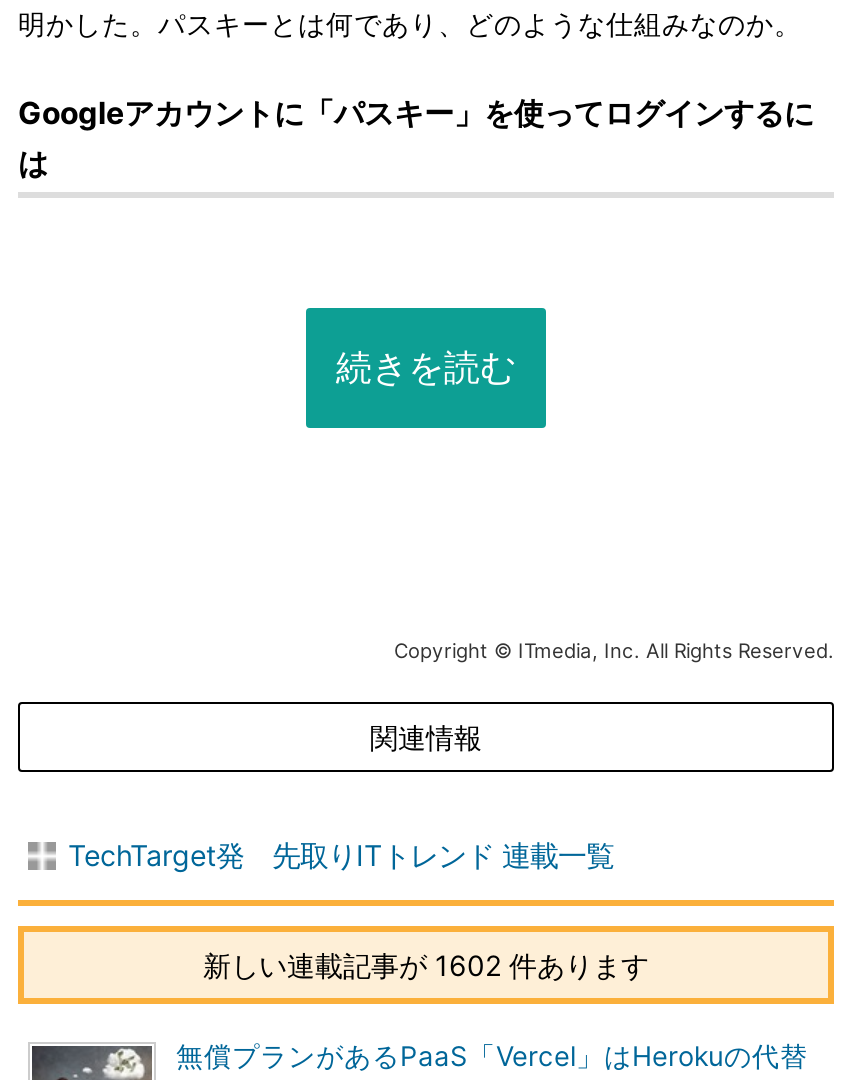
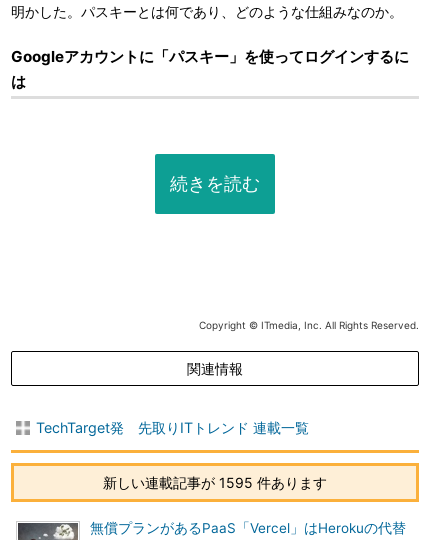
- 新しい連載記事が 1602 件あります
+ 新しい連載記事が 1595 件あります
